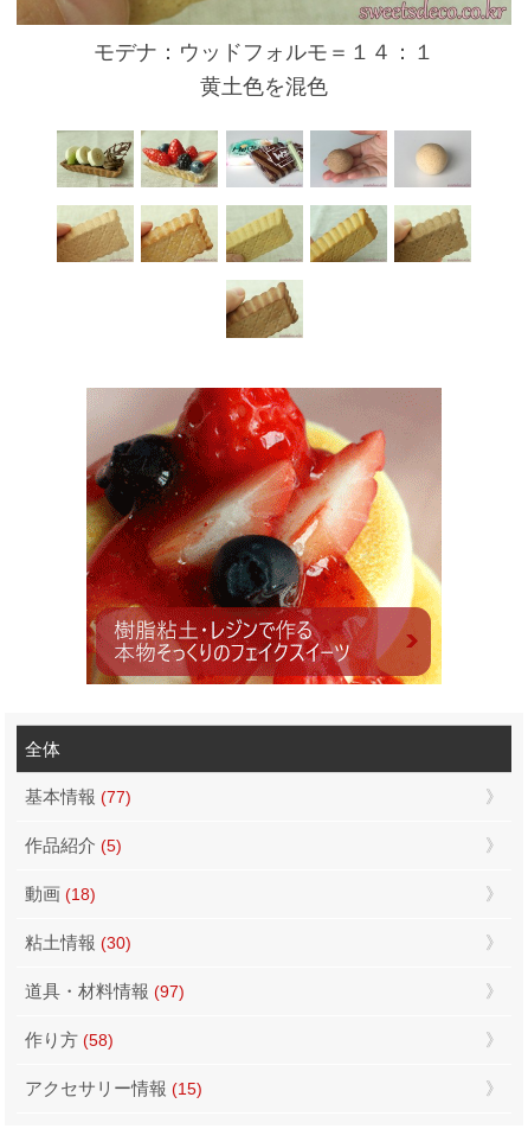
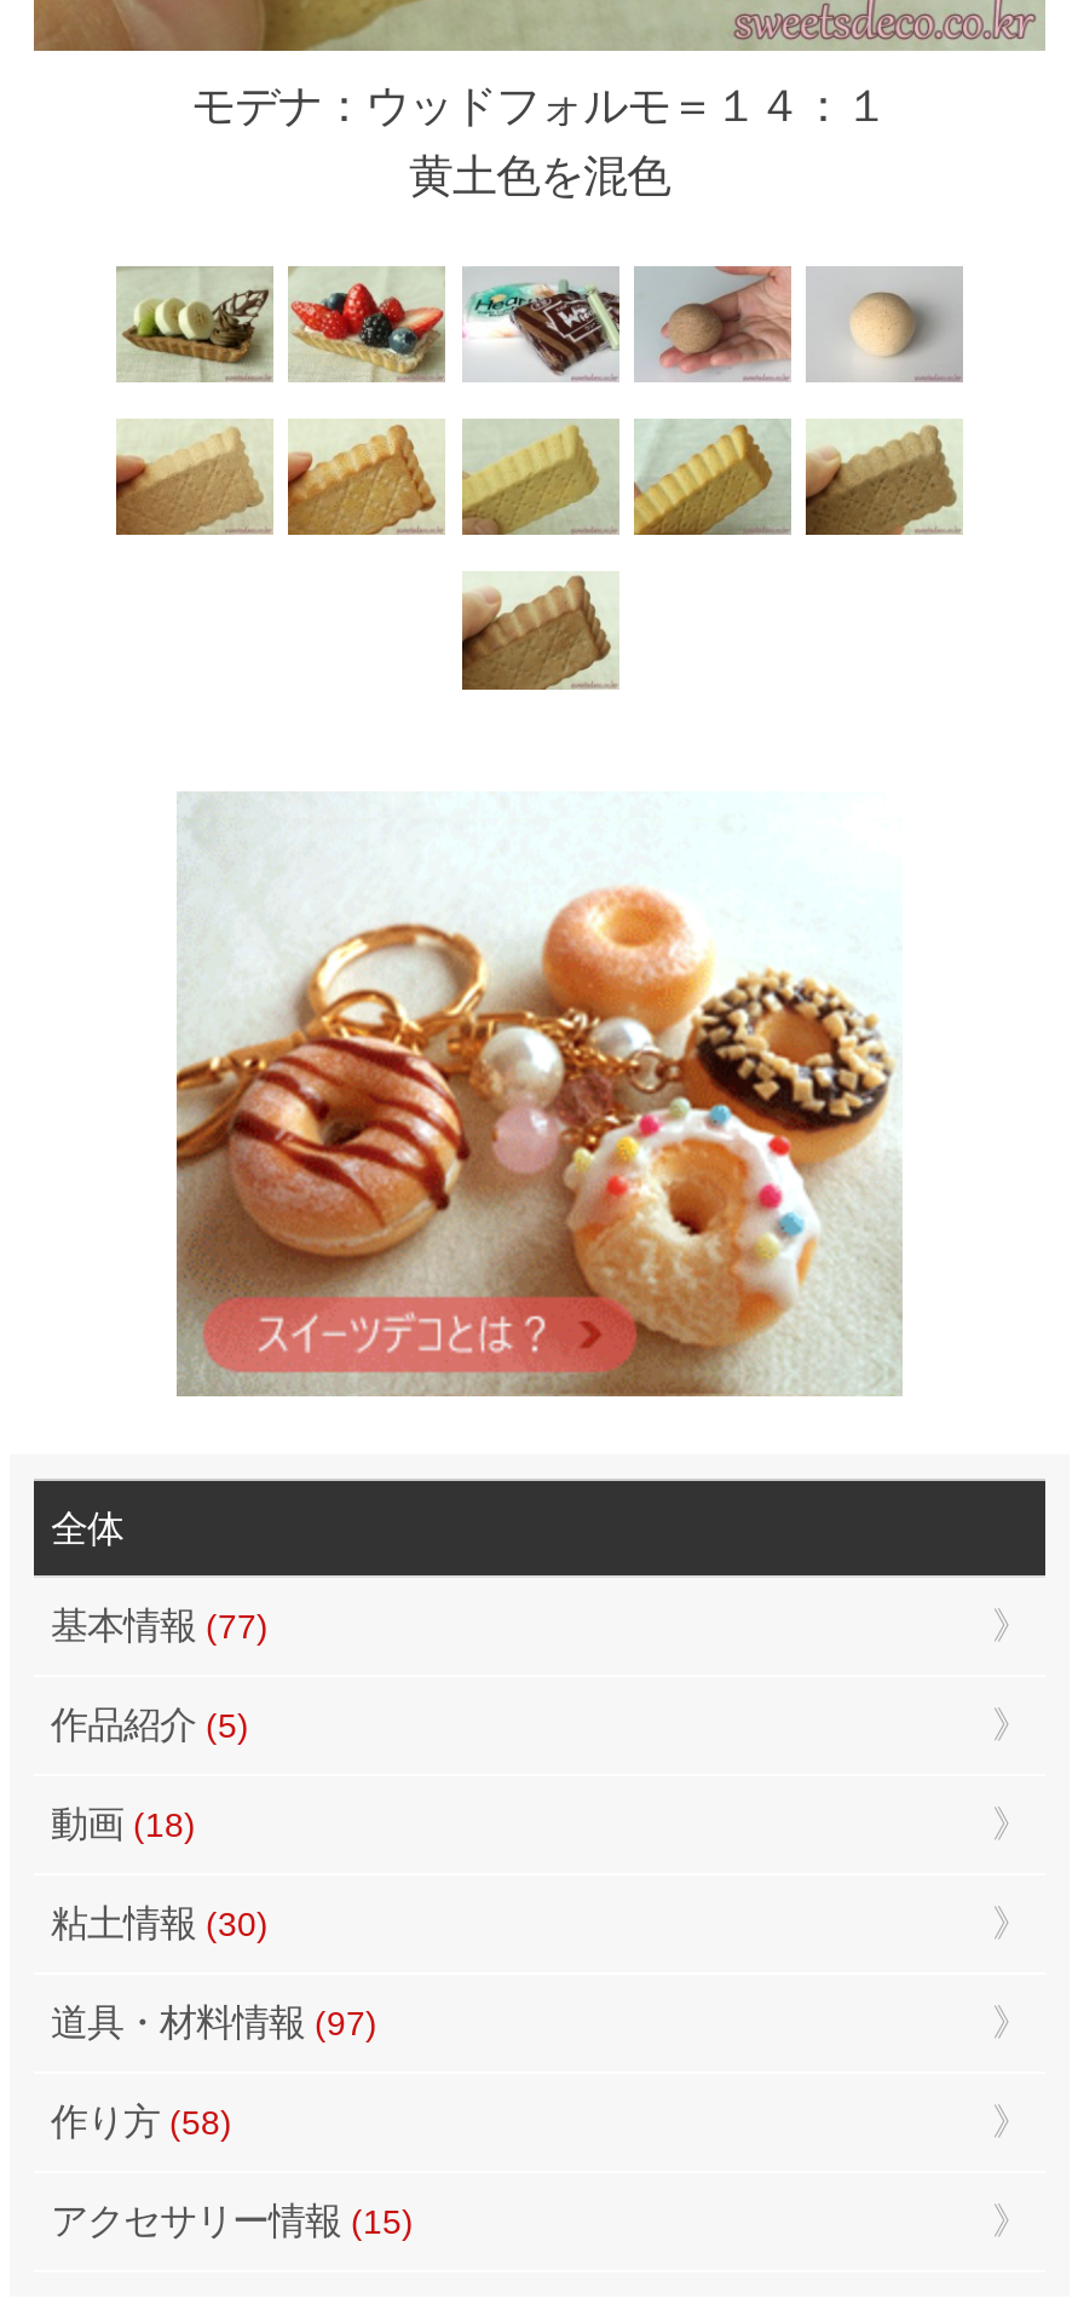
- [image]
+ [image]
